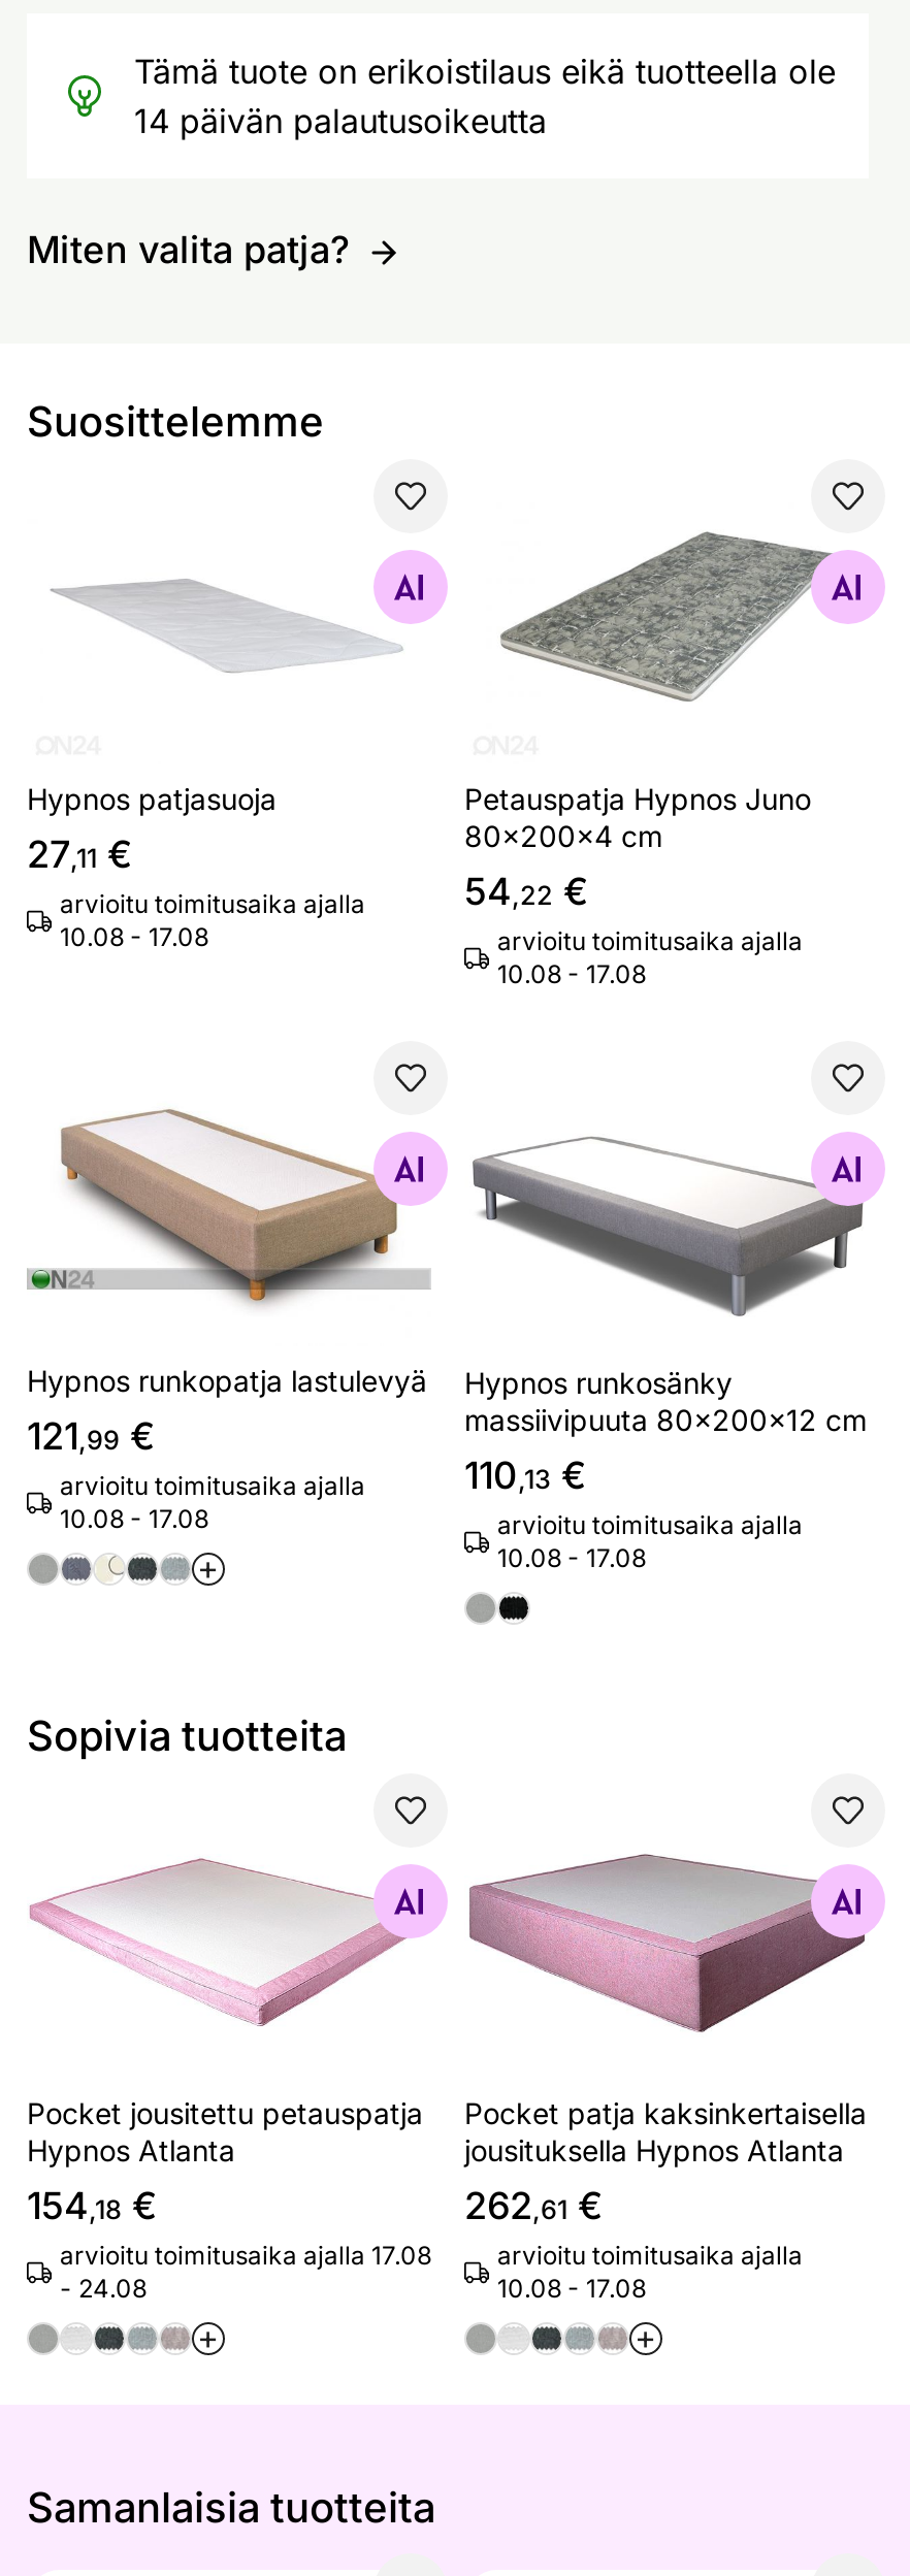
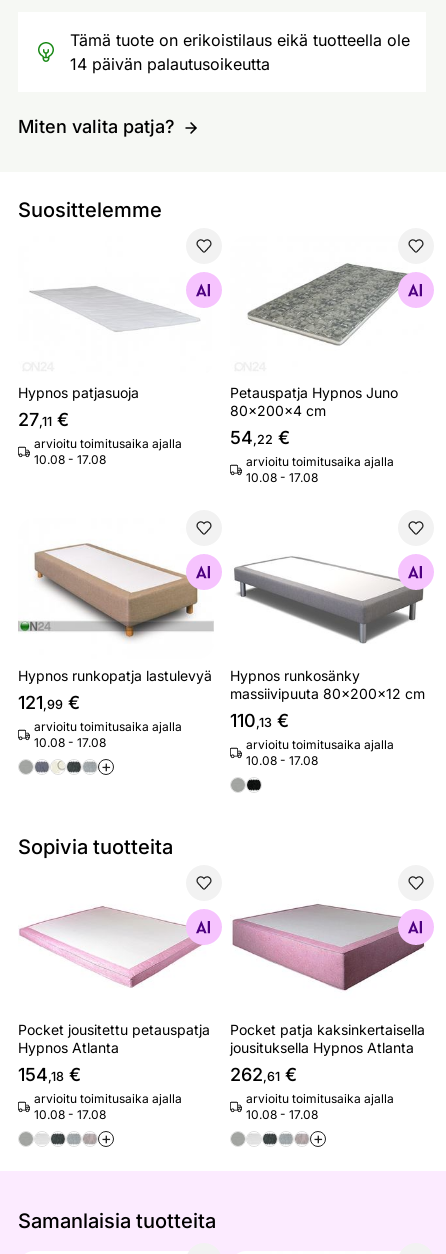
- arvioitu toimitusaika ajalla 17.08
- - 24.08
+ arvioitu toimitusaika ajalla
+ 10.08 - 17.08
